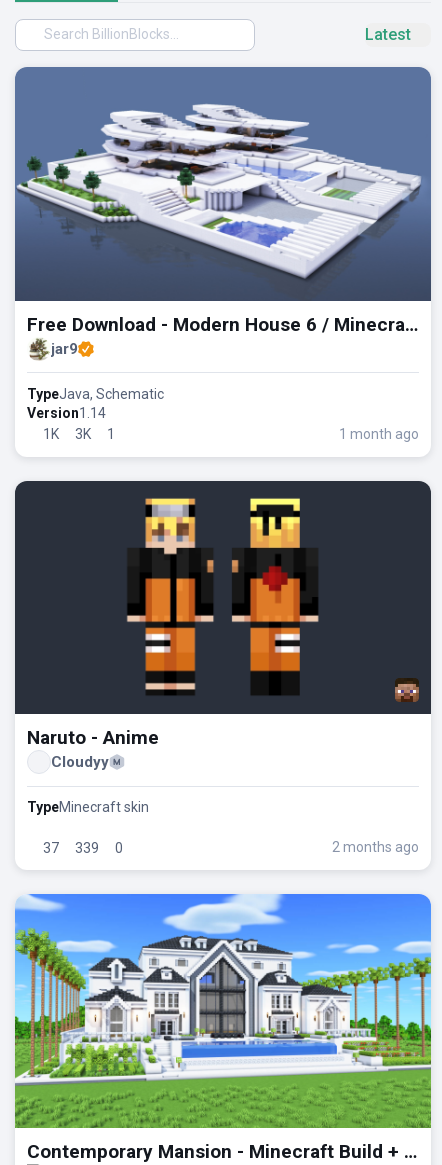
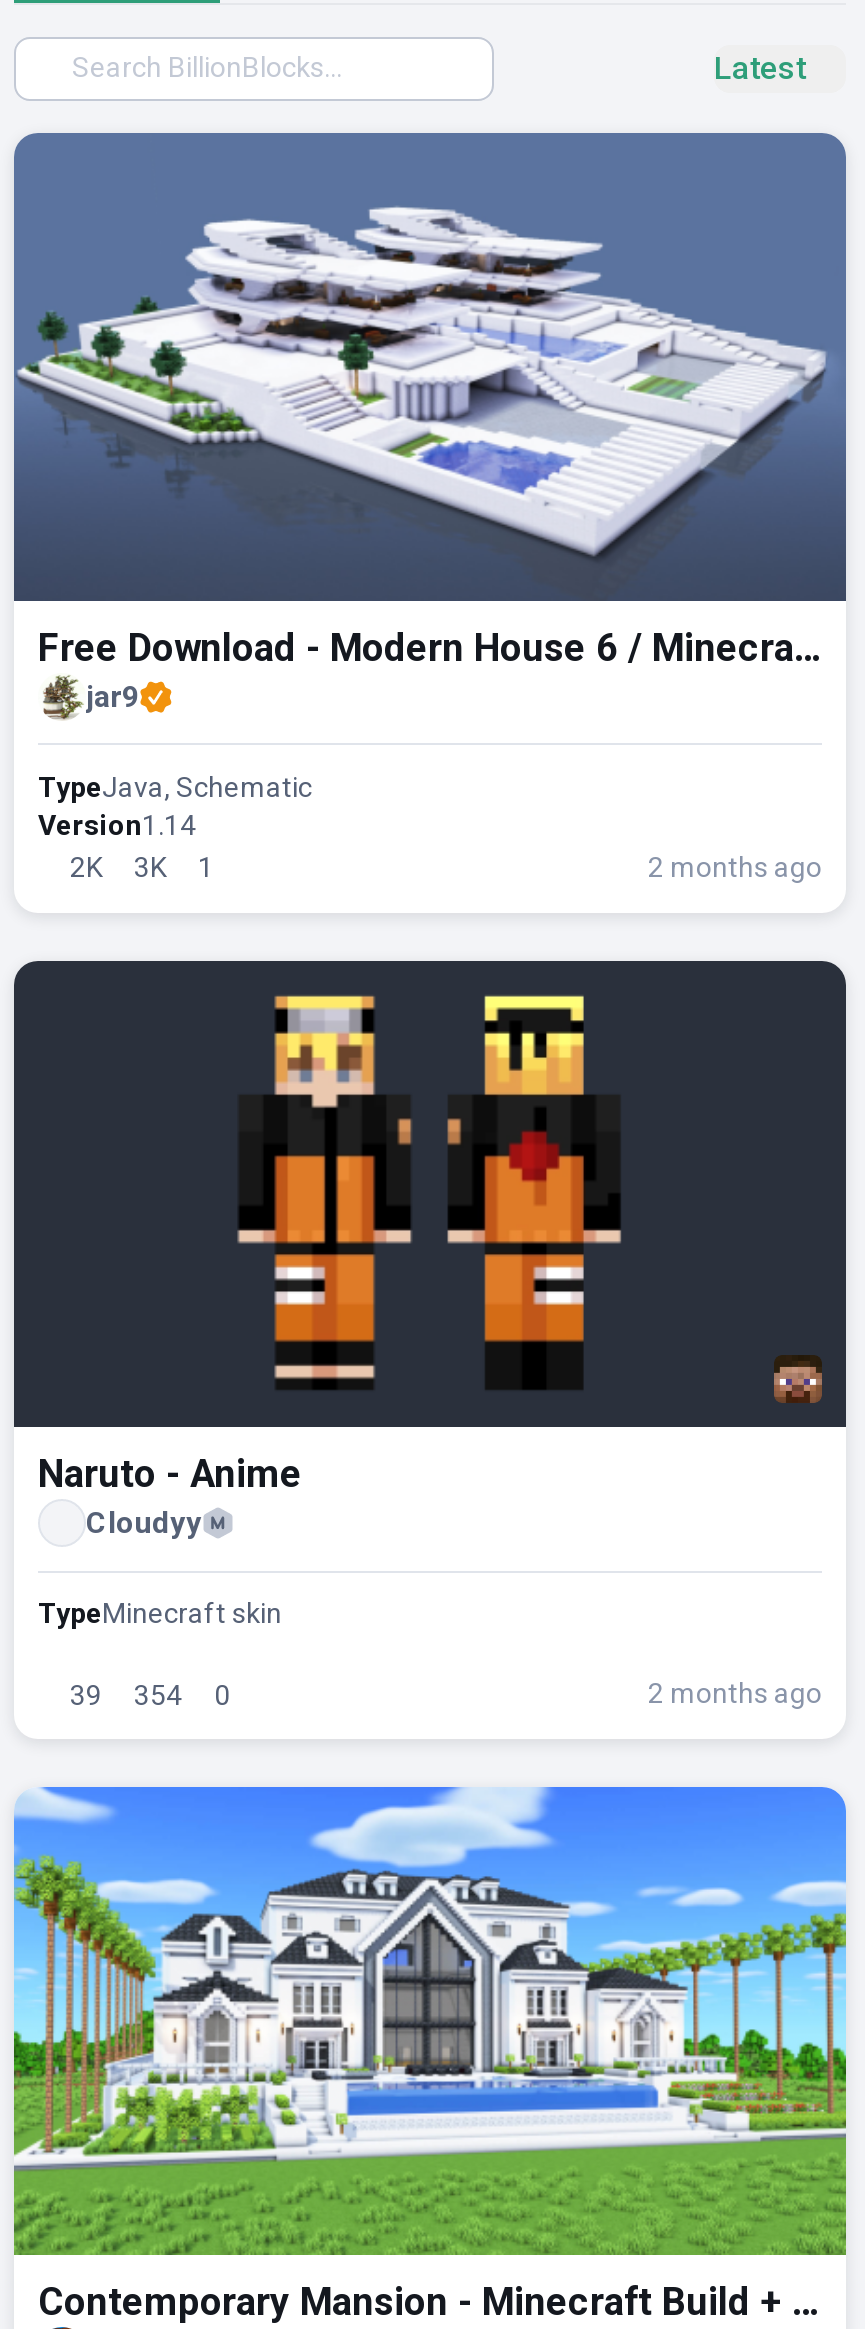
- 1K 3K 1
+ 2K 3K 1

- 1 month ago
+ 2 months ago

- 37
+ 39

- 339
+ 354
